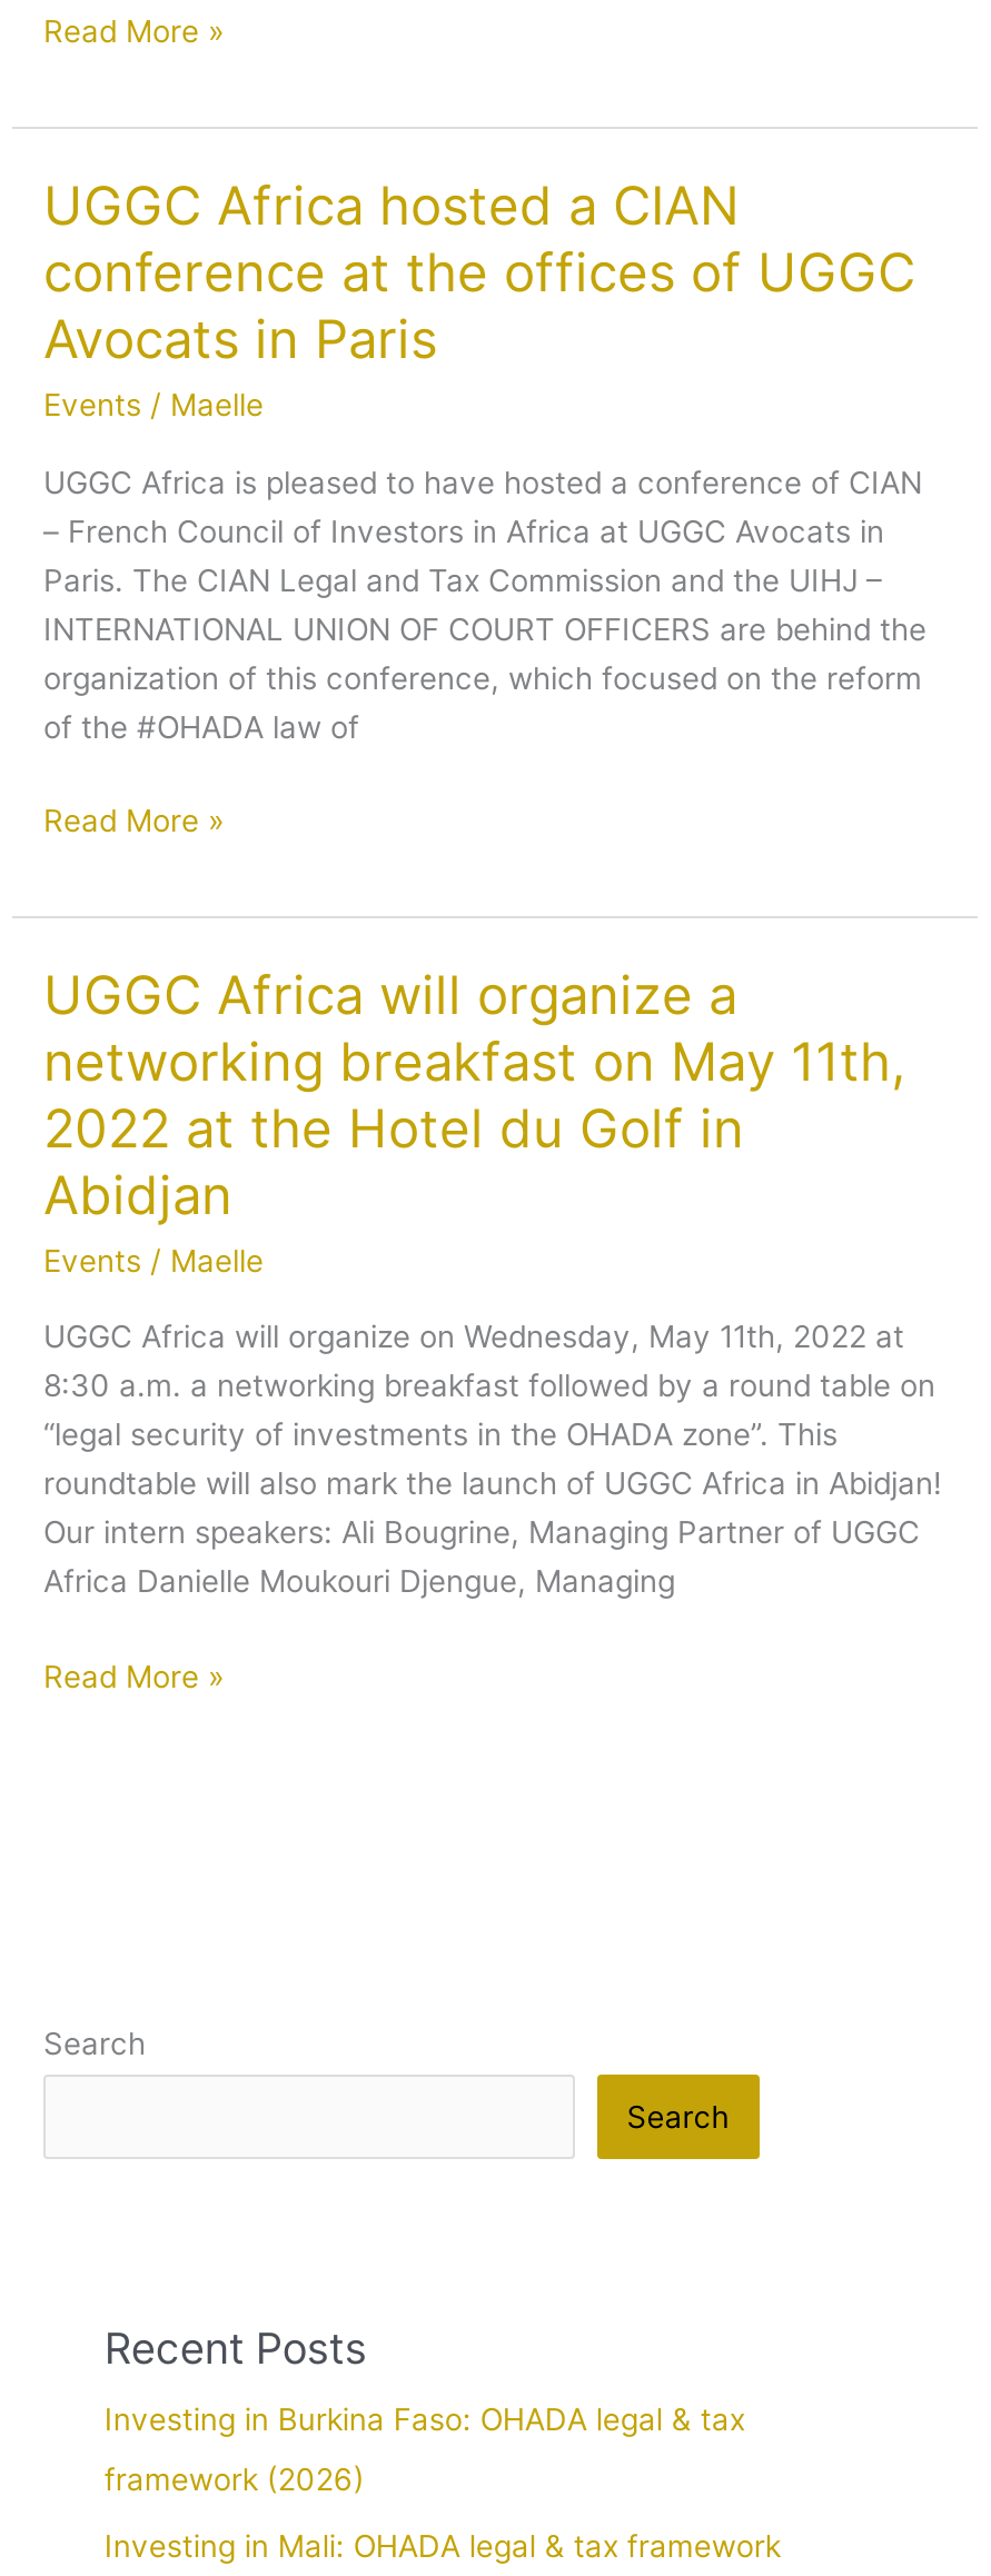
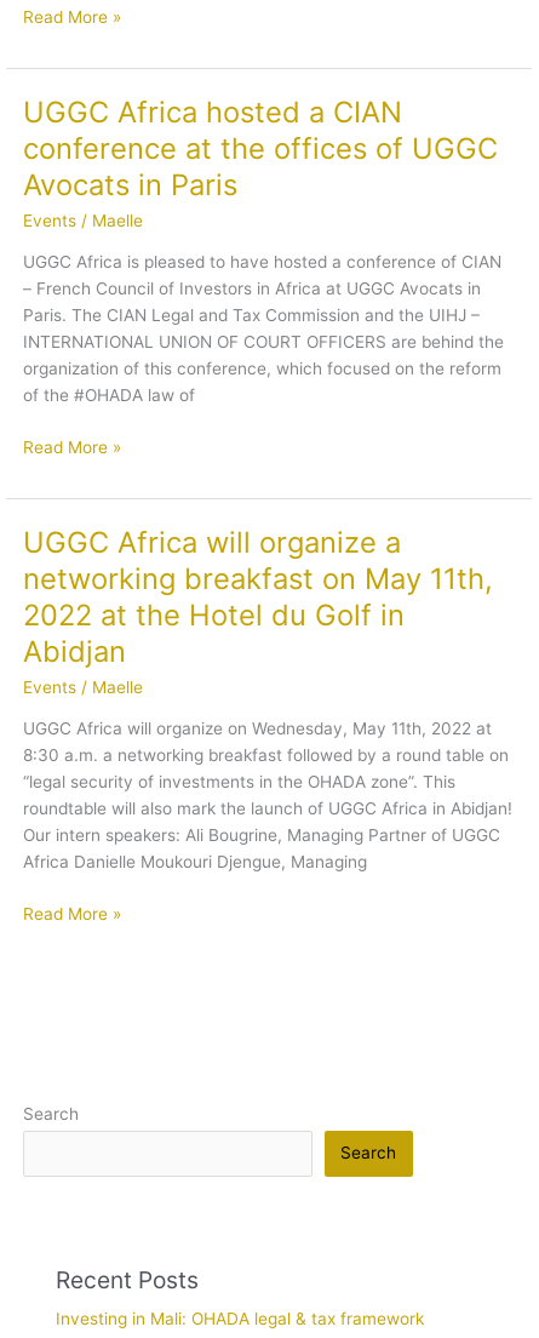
- Investing in Burkina Faso: OHADA legal & tax
- framework (2026)
